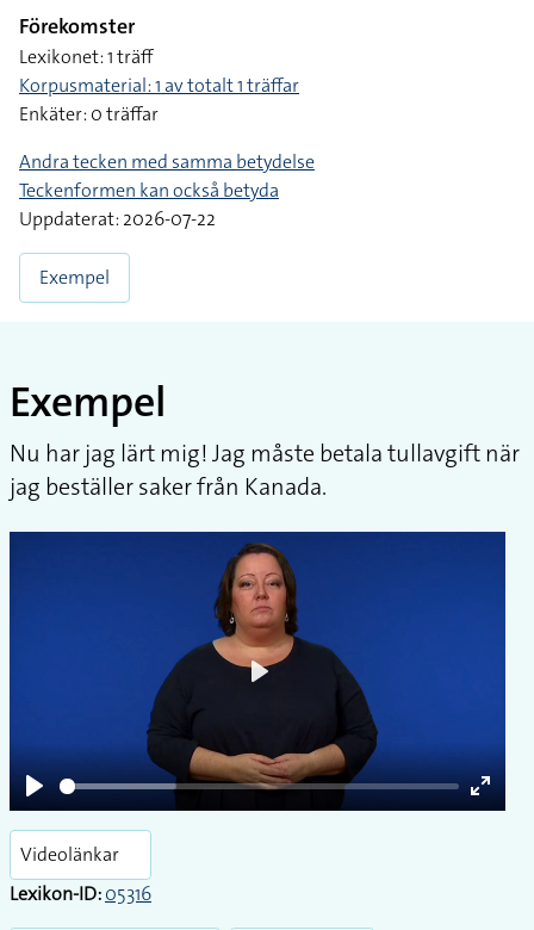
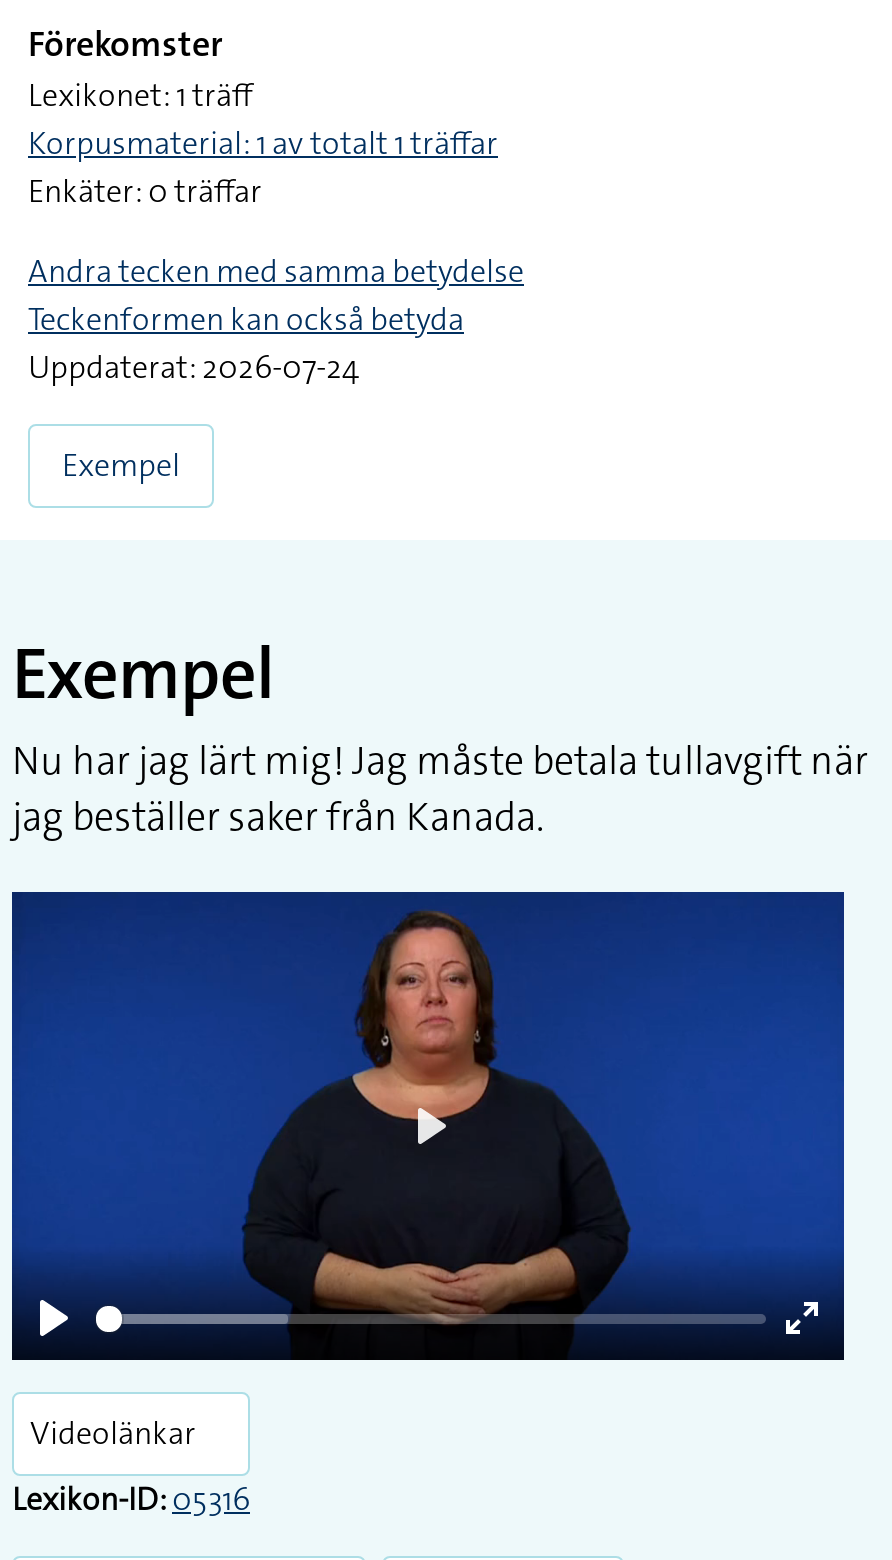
- Uppdaterat: 2026-07-22
+ Uppdaterat: 2026-07-24
